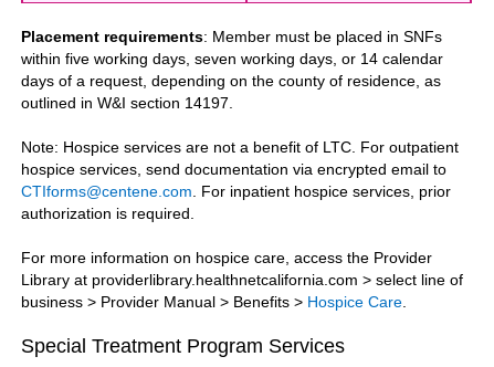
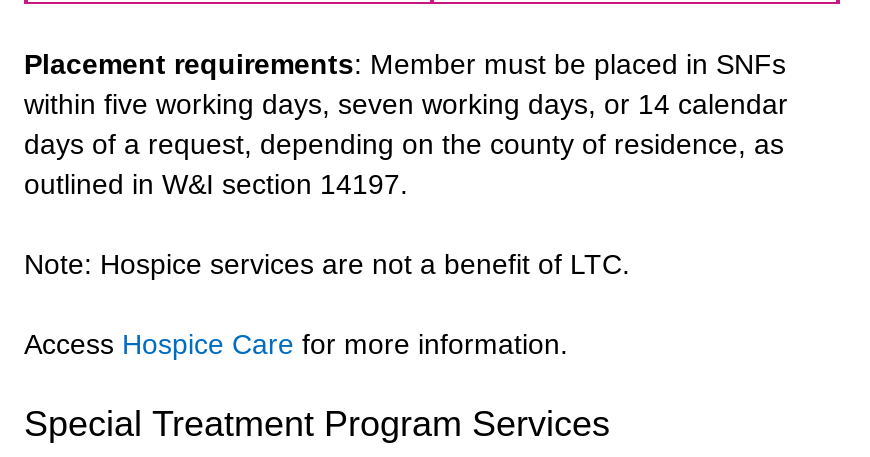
- Note: Hospice services are not a benefit of LTC. For outpatient
- hospice services, send documentation via encrypted email to
- CTIforms@centene.com. For inpatient hospice services, prior
- authorization is required.
+ Note: Hospice services are not a benefit of LTC.

- For more information on hospice care, access the Provider
- Library at providerlibrary.healthnetcalifornia.com > select line of
- business > Provider Manual > Benefits > Hospice Care.
+ Access Hospice Care for more information.
